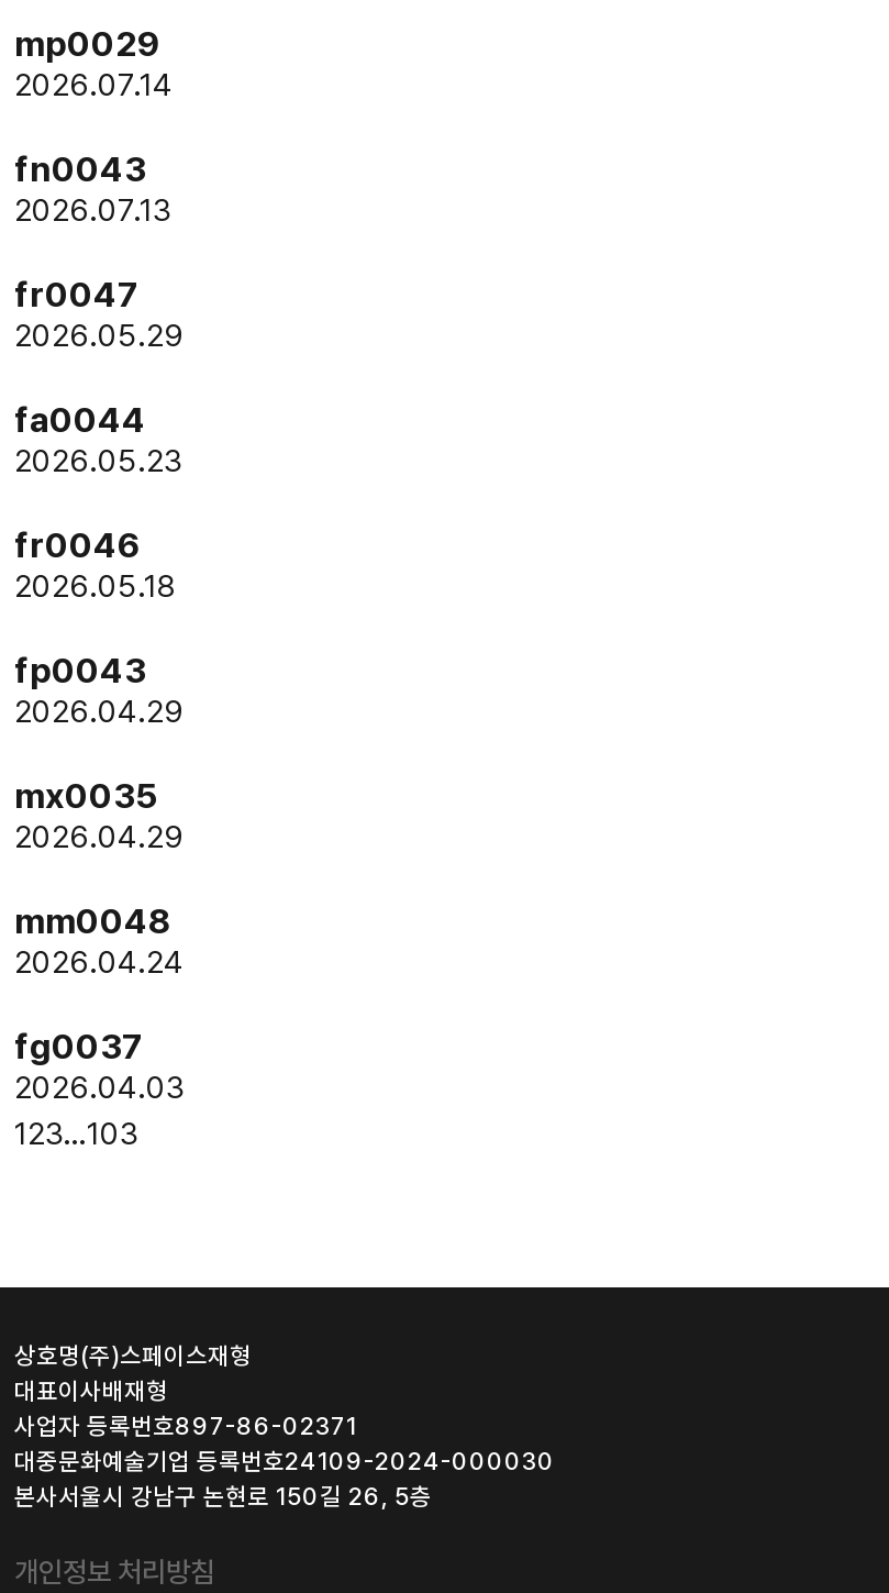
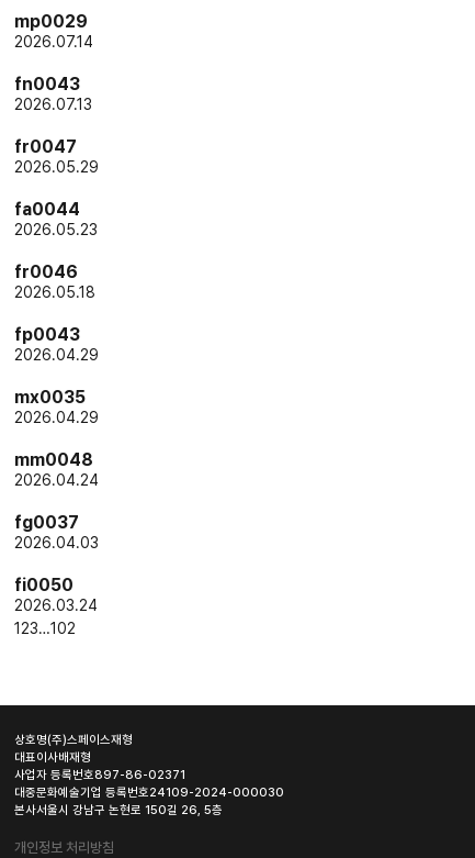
- 123…103
+ fi0050
+ 2026.03.24
+ 1 23…102
